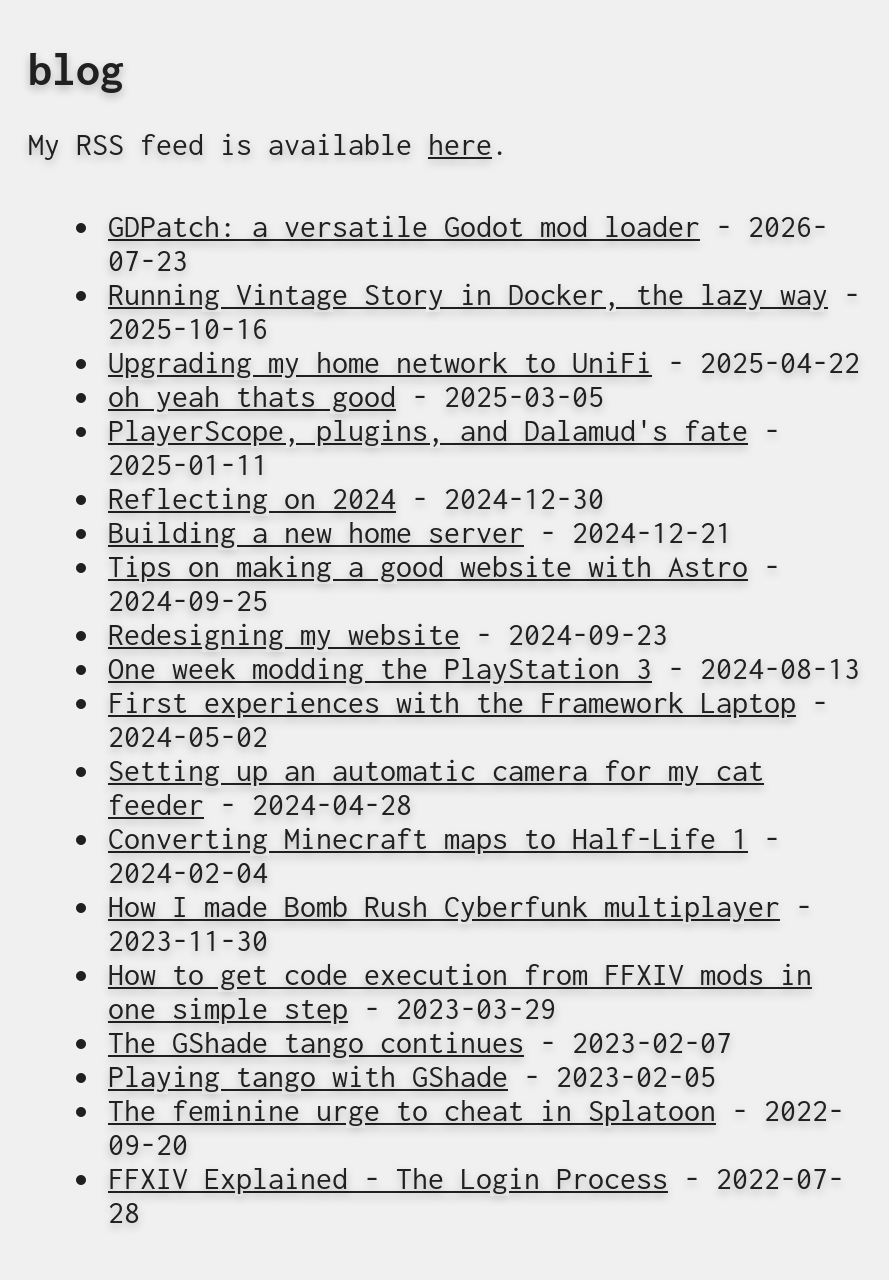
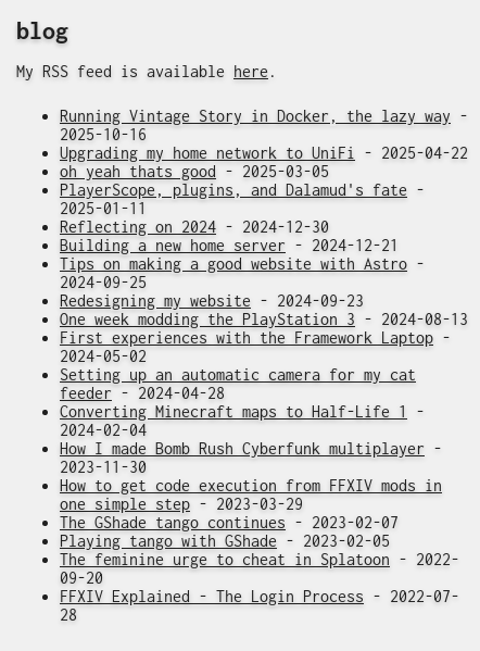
- GDPatch: a versatile Godot mod loader - 2026-
- 07-23
